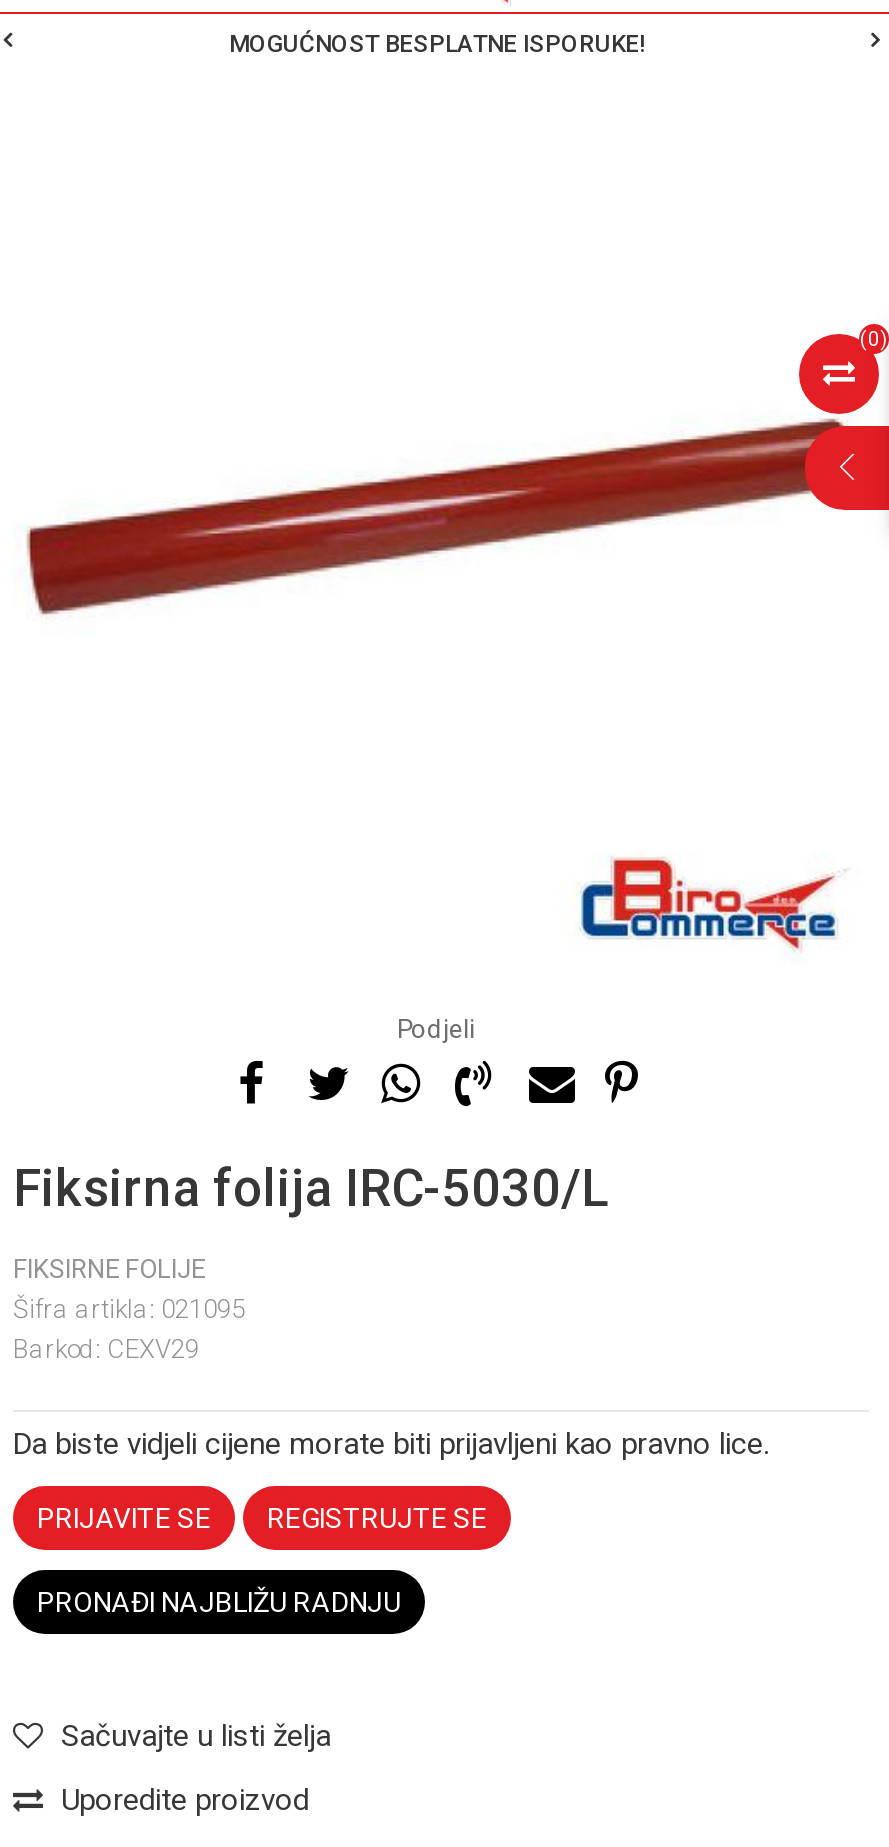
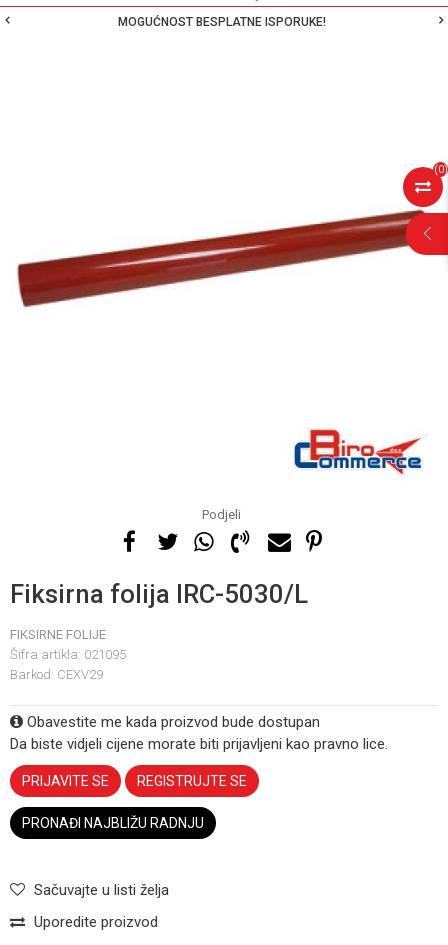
+ Obavestite me kada proizvod bude dostupan
